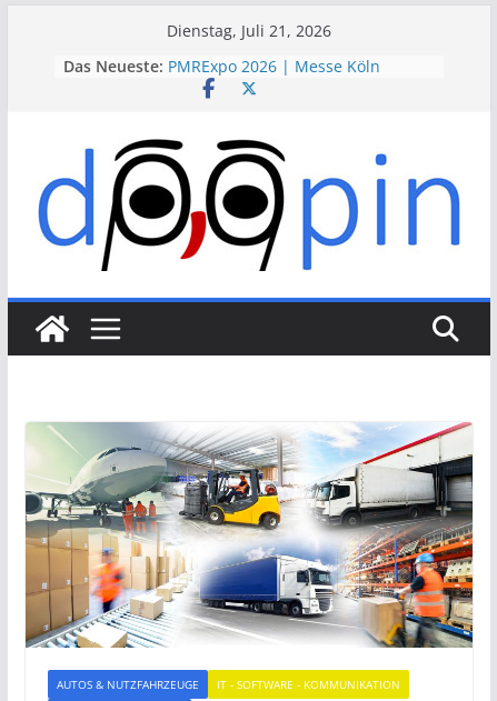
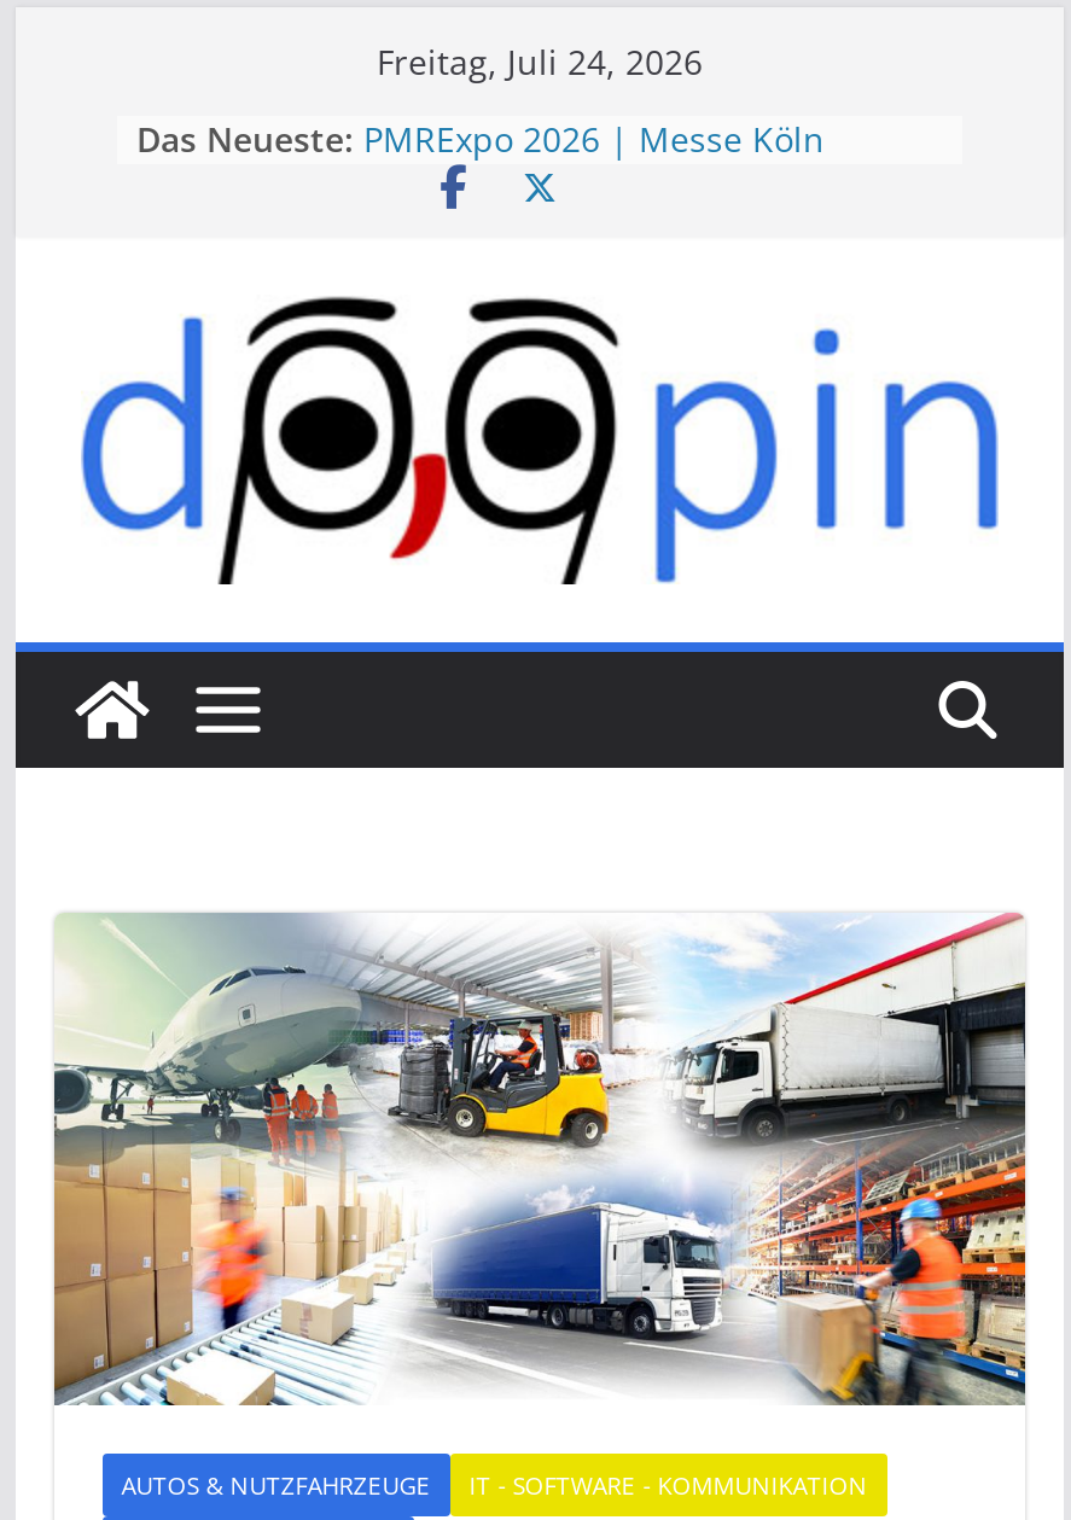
- Dienstag, Juli 21, 2026
+ Freitag, Juli 24, 2026
